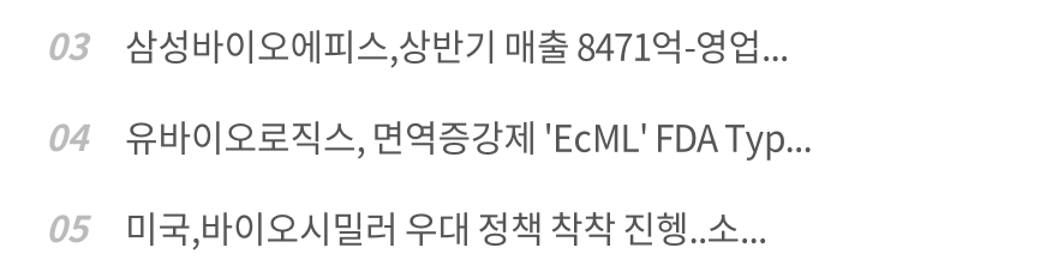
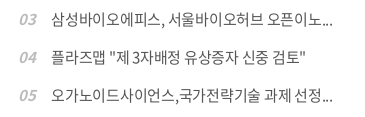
- 삼성바이오에피스,상반기 매출 8471억-영업...
+ 삼성바이오에피스, 서울바이오허브 오픈이노...

- 유바이오로직스, 면역증강제 'EcML' FDA Typ...
+ 플라즈맵 "제 3자배정 유상증자 신중 검토"

- 미국,바이오시밀러 우대 정책 착착 진헹..소...
+ 오가노이드사이언스,국가전략기술 과제 선정...
